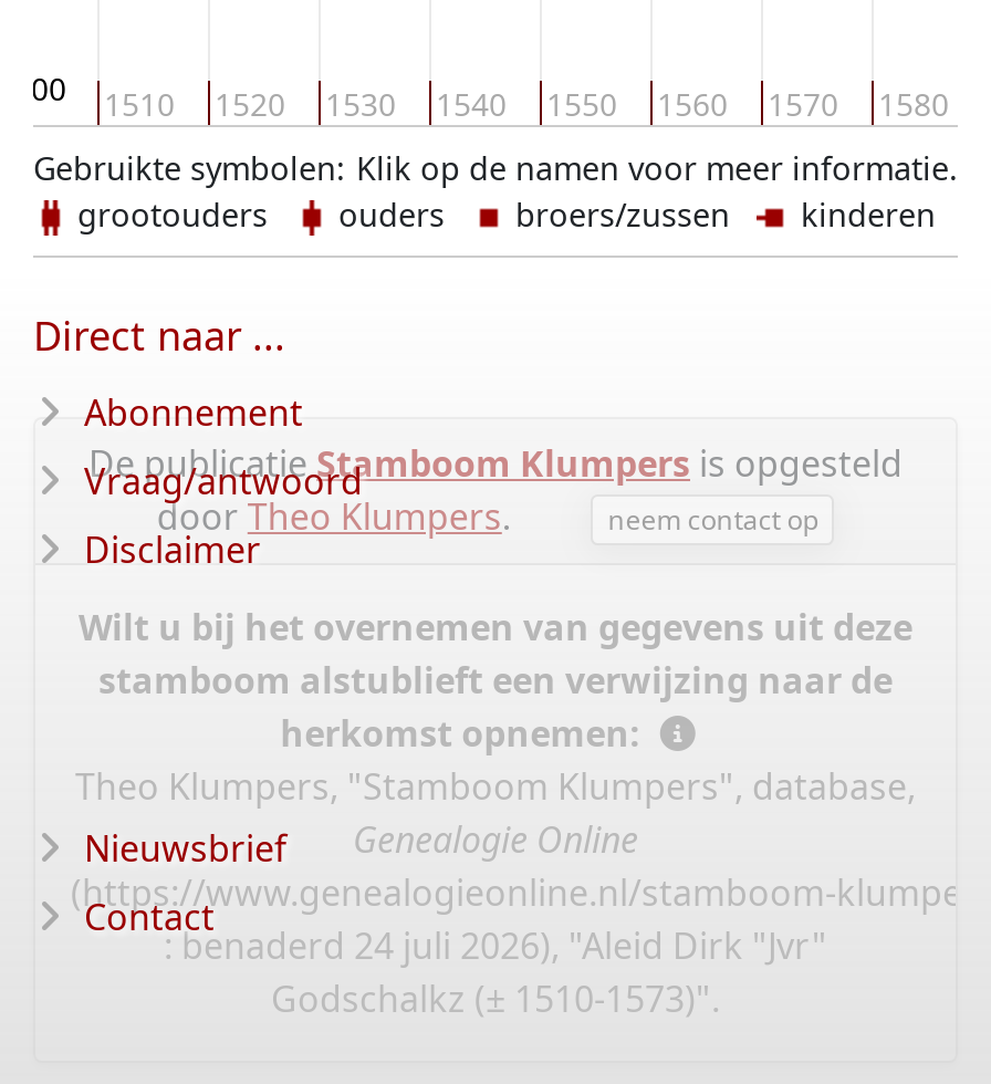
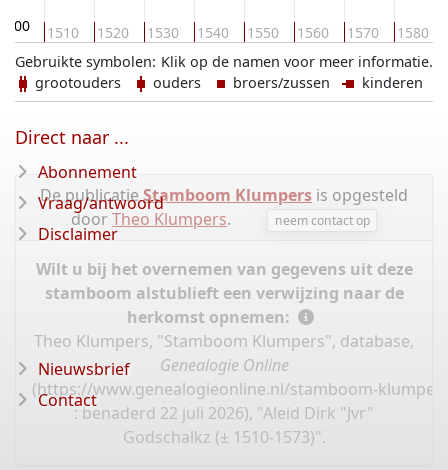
- : benaderd 24 juli 2026), "Aleid Dirk "Jvr"
+ : benaderd 22 juli 2026), "Aleid Dirk "Jvr"
